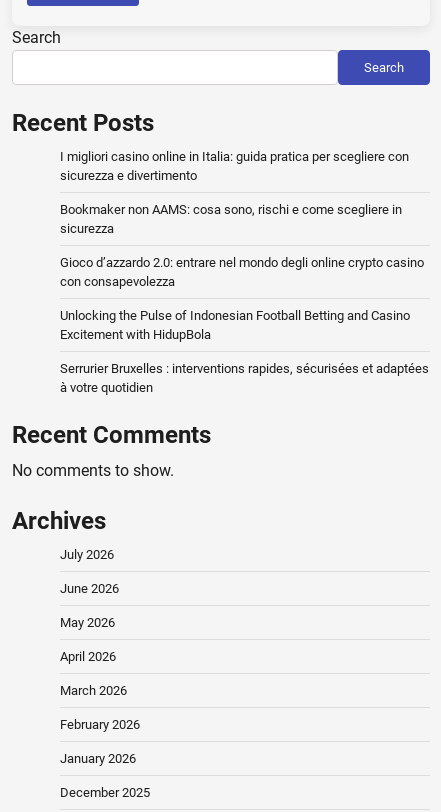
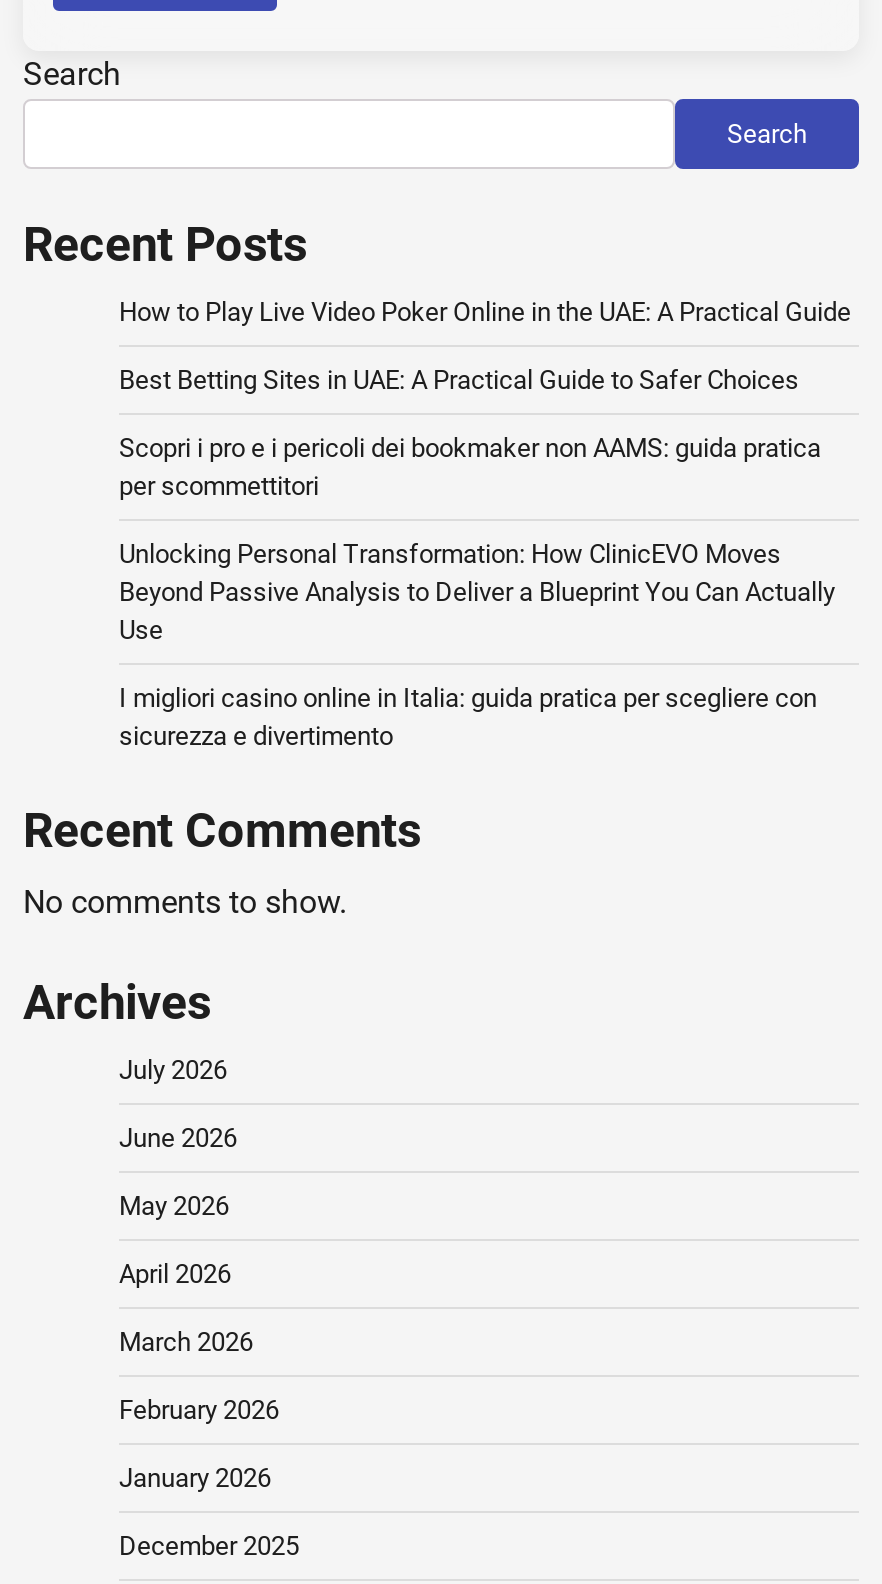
+ How to Play Live Video Poker Online in the UAE: A Practical Guide
+ Best Betting Sites in UAE: A Practical Guide to Safer Choices
+ Scopri i pro e i pericoli dei bookmaker non AAMS: guida pratica
+ per scommettitori
+ Unlocking Personal Transformation: How ClinicEVO Moves
+ Beyond Passive Analysis to Deliver a Blueprint You Can Actually
+ Use

moved down: I migliori casino online in Italia: guida pratica per scegliere con | sicurezza e divertimento

- Bookmaker non AAMS: cosa sono, rischi e come scegliere in
- sicurezza
- Gioco d’azzardo 2.0: entrare nel mondo degli online crypto casino
- con consapevolezza
- Unlocking the Pulse of Indonesian Football Betting and Casino
- Excitement with HidupBola
- Serrurier Bruxelles : interventions rapides, sécurisées et adaptées
- à votre quotidien
